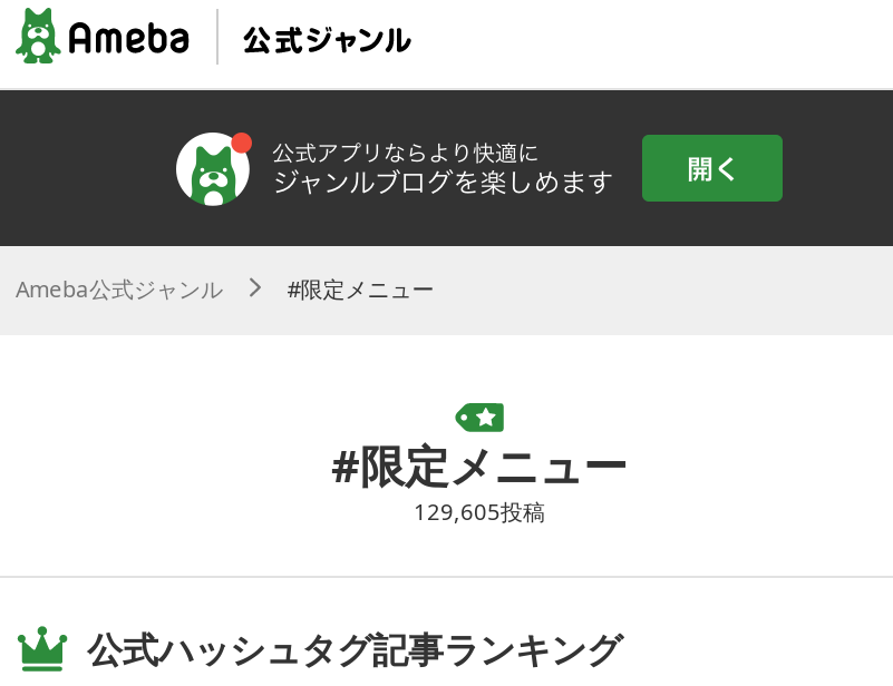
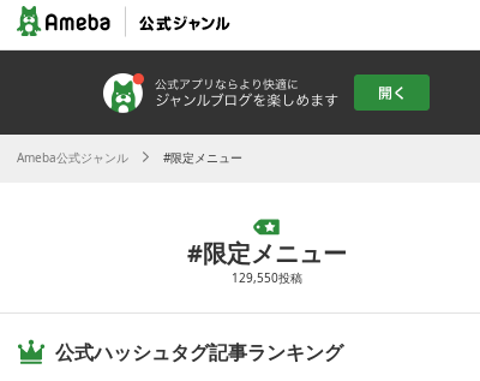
- 129,605投稿
+ 129,550投稿
